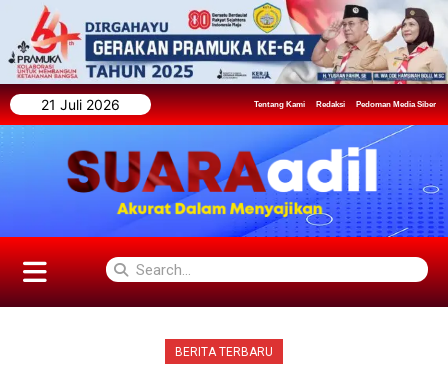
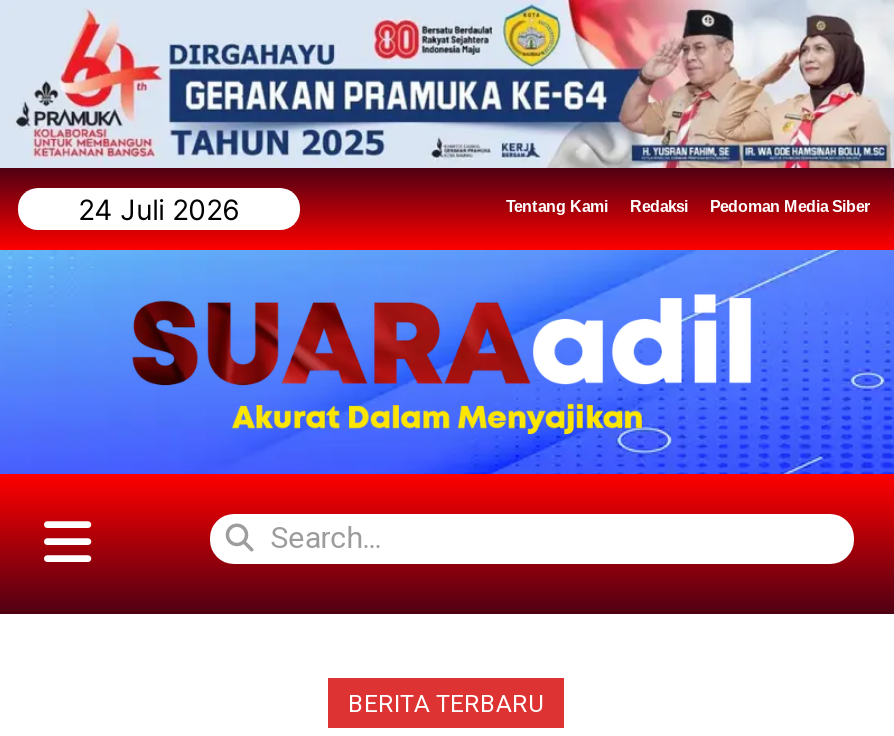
- 21 Juli 2026
+ 24 Juli 2026
